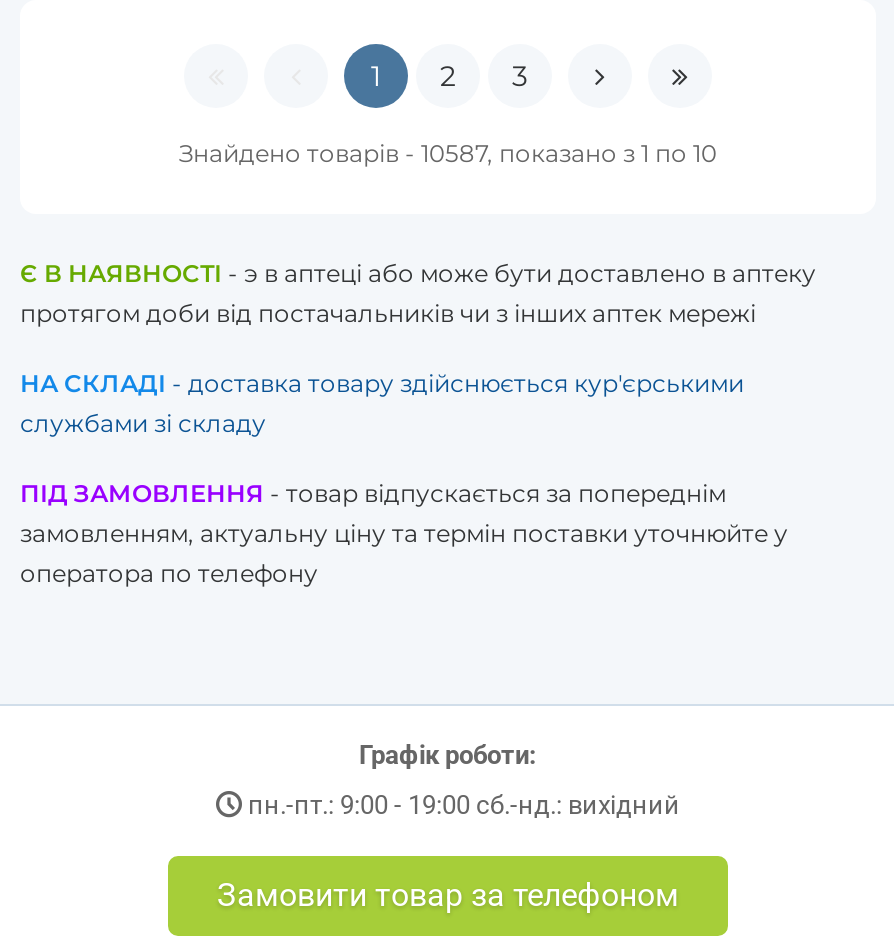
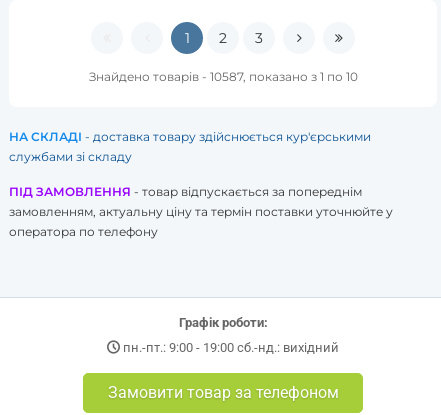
- Є В НАЯВНОСТІ - э в аптеці або може бути доставлено в аптеку
- протягом доби від постачальників чи з інших аптек мережі
